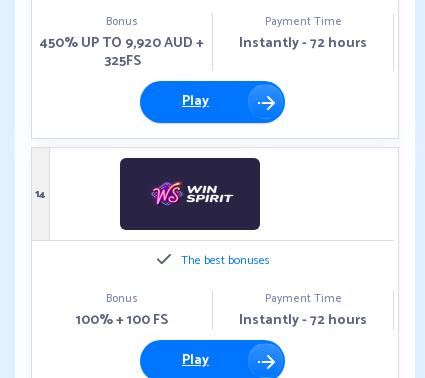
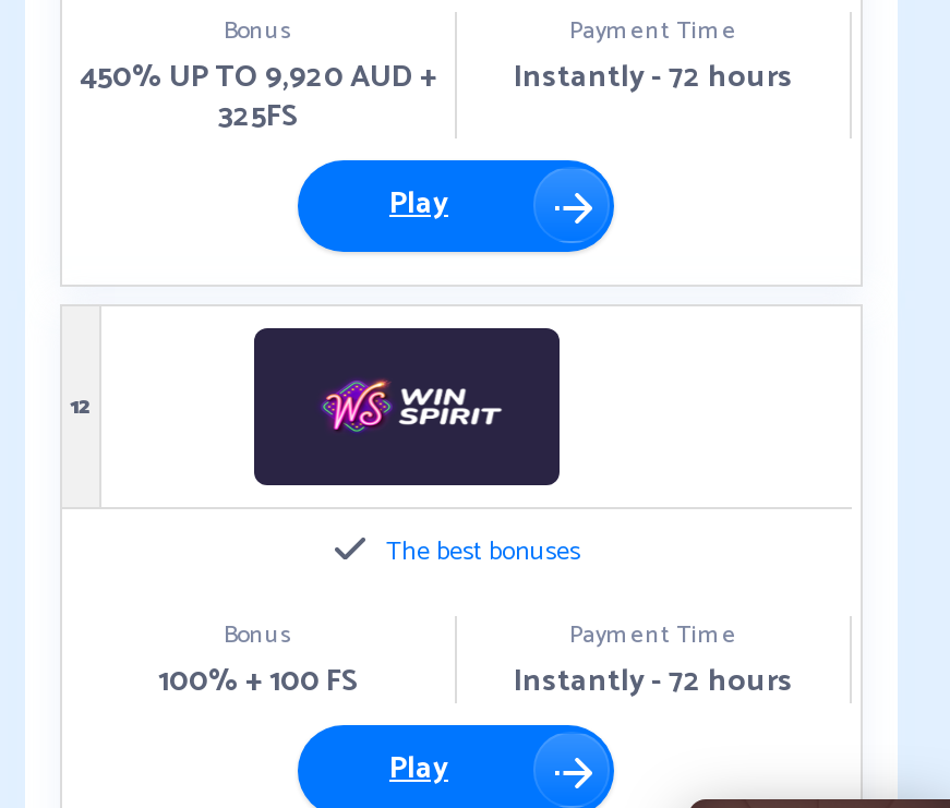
- 14
+ 12
